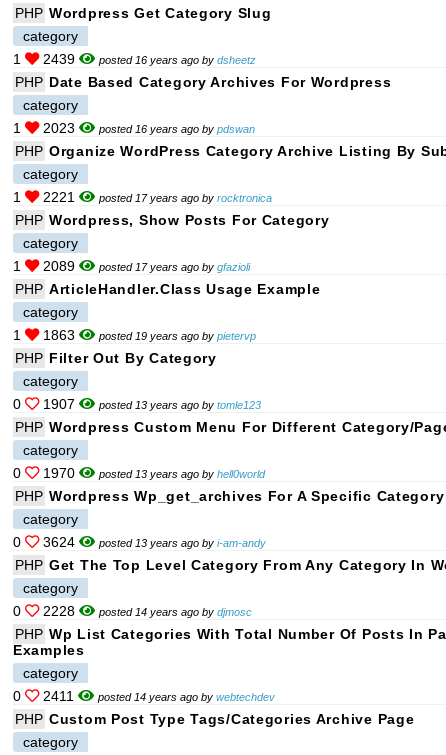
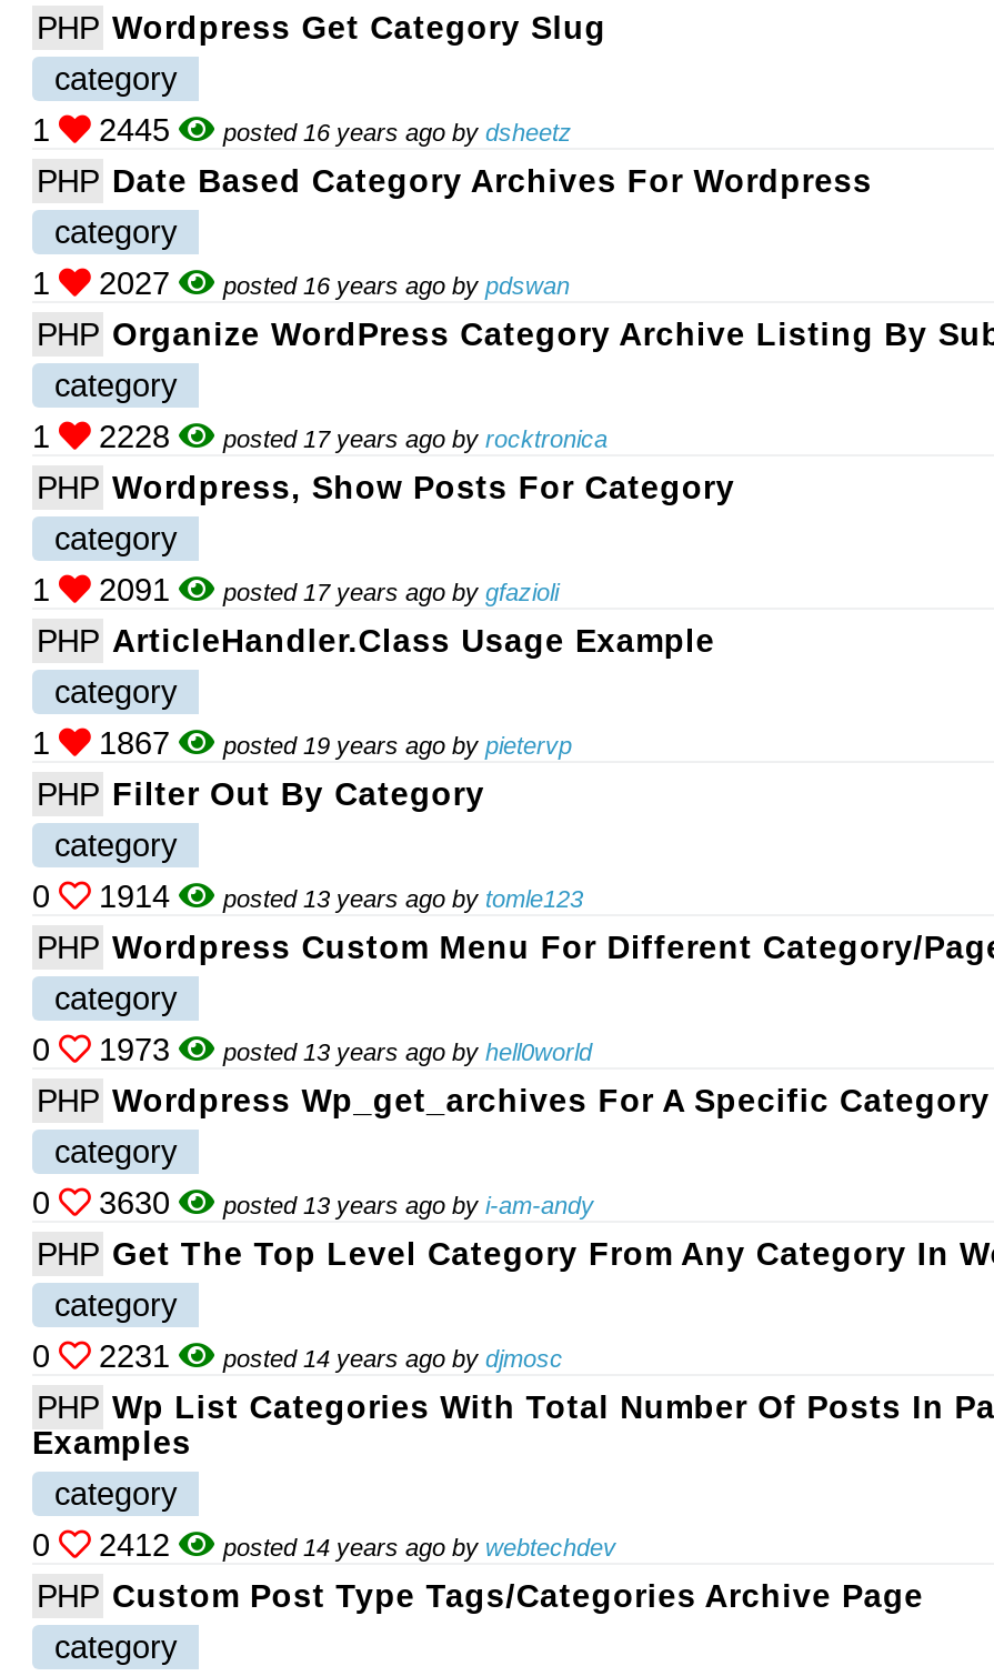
- 1 2439 posted 16 years ago by dsheetz
+ 1 2445 posted 16 years ago by dsheetz

- 1 2023 posted 16 years ago by pdswan
+ 1 2027 posted 16 years ago by pdswan

- 1 2221 posted 17 years ago by rocktronica
+ 1 2228 posted 17 years ago by rocktronica

- 1 2089 posted 17 years ago by gfazioli
+ 1 2091 posted 17 years ago by gfazioli

- 1 1863 posted 19 years ago by pietervp
+ 1 1867 posted 19 years ago by pietervp

- 0 1907 posted 13 years ago by tomle123
+ 0 1914 posted 13 years ago by tomle123

- 0 1970 posted 13 years ago by hell0world
+ 0 1973 posted 13 years ago by hell0world

- 0 3624 posted 13 years ago by i-am-andy
+ 0 3630 posted 13 years ago by i-am-andy

- 0 2228 posted 14 years ago by djmosc
+ 0 2231 posted 14 years ago by djmosc

- 0 2411 posted 14 years ago by webtechdev
+ 0 2412 posted 14 years ago by webtechdev
